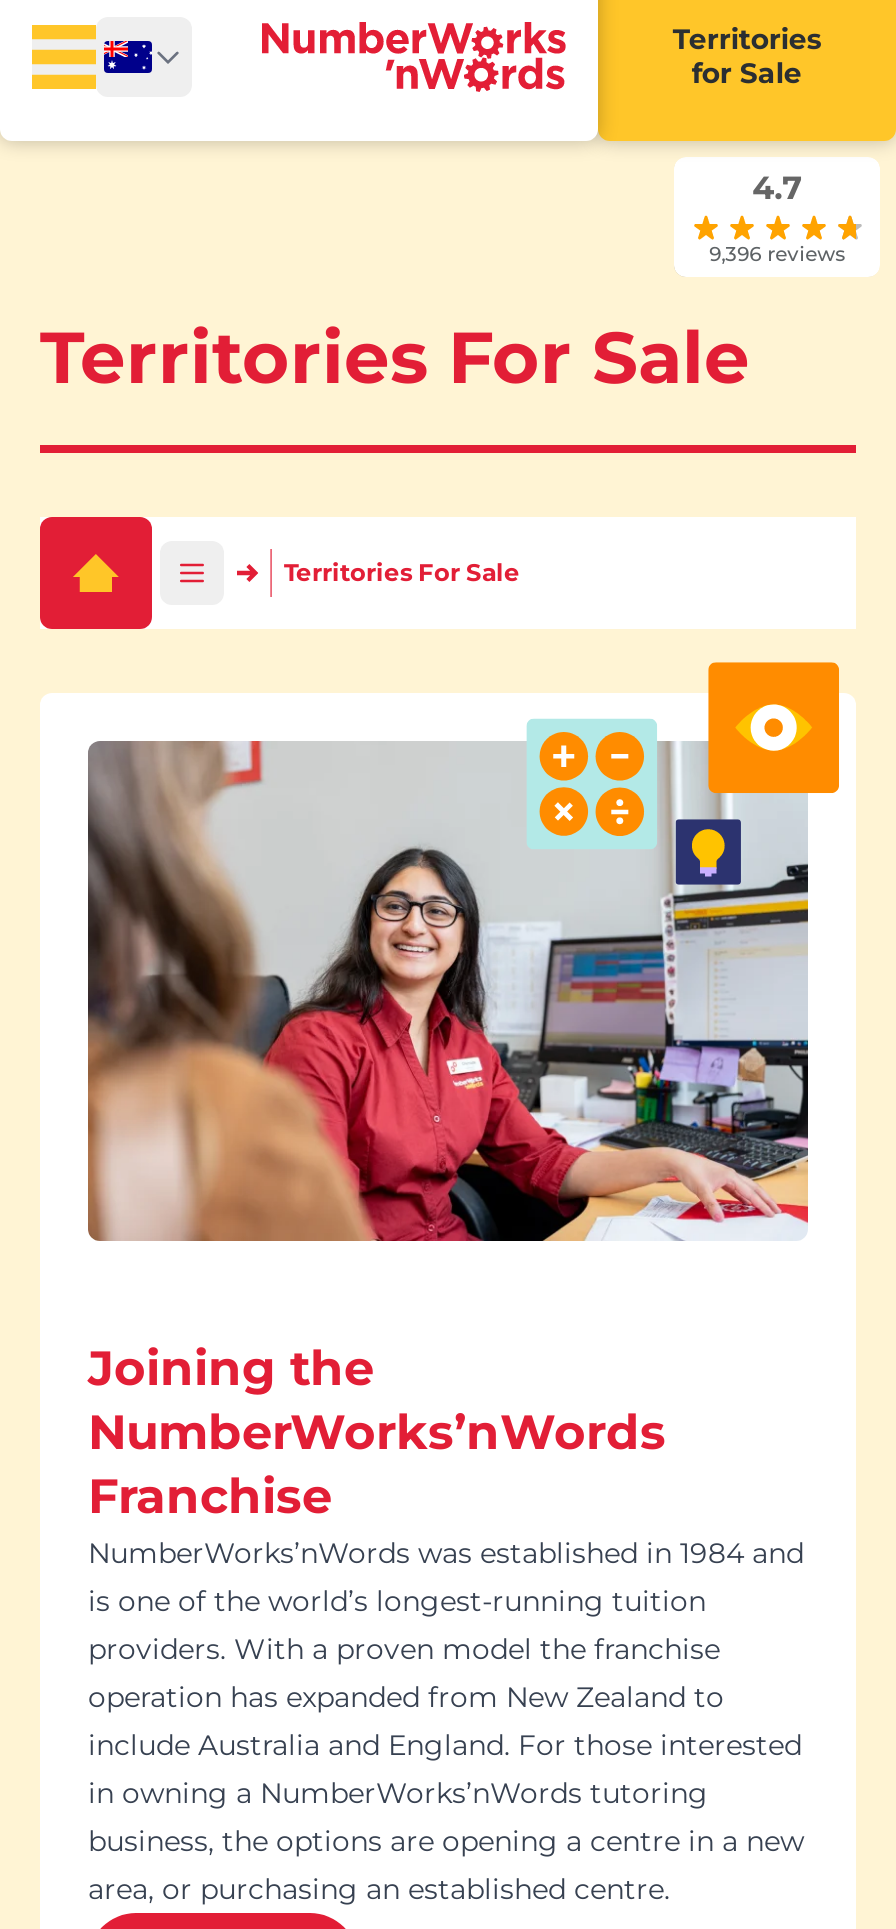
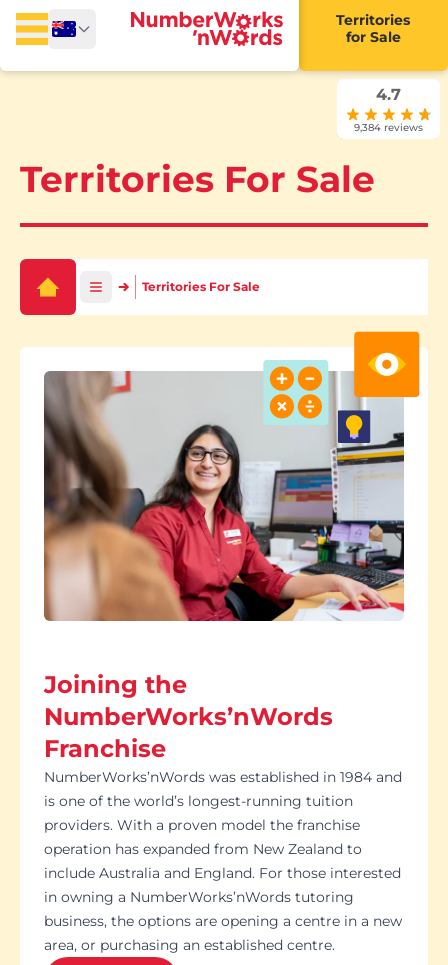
- 9,396 reviews
+ 9,384 reviews
